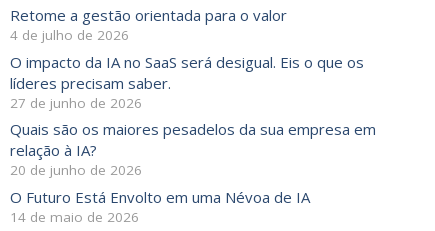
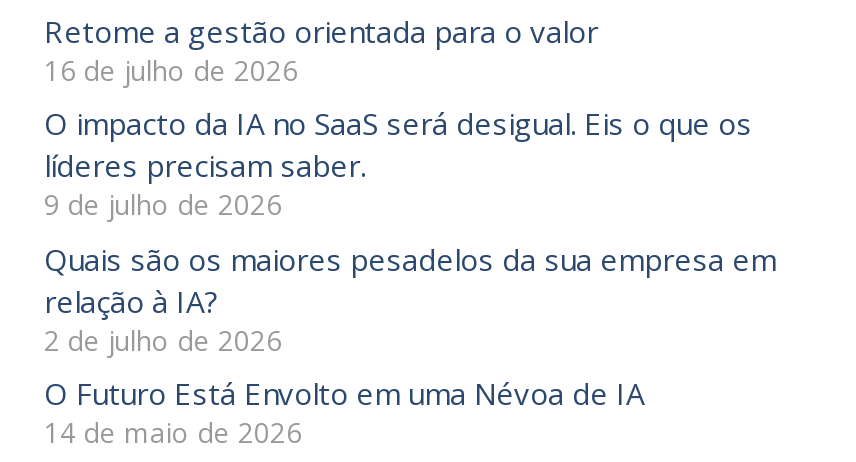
- 4 de julho de 2026
+ 16 de julho de 2026

- 27 de junho de 2026
+ 9 de julho de 2026

- 20 de junho de 2026
+ 2 de julho de 2026
